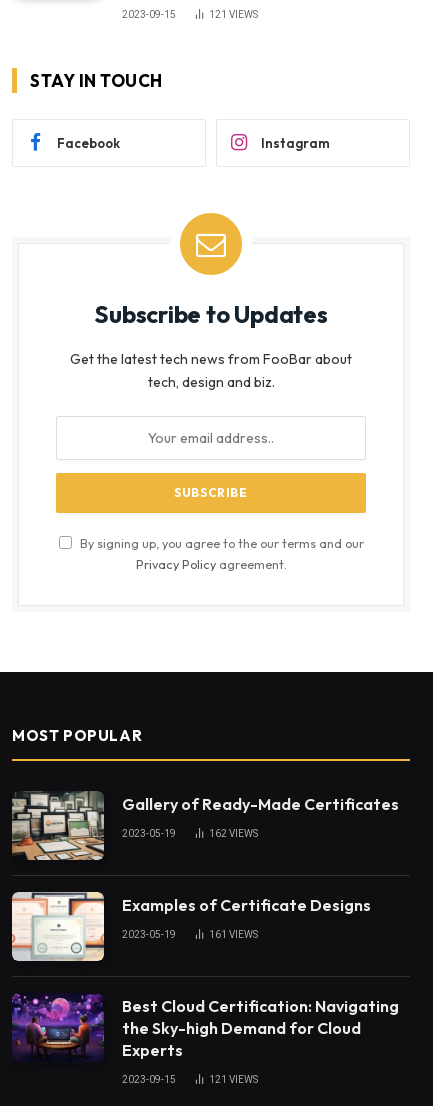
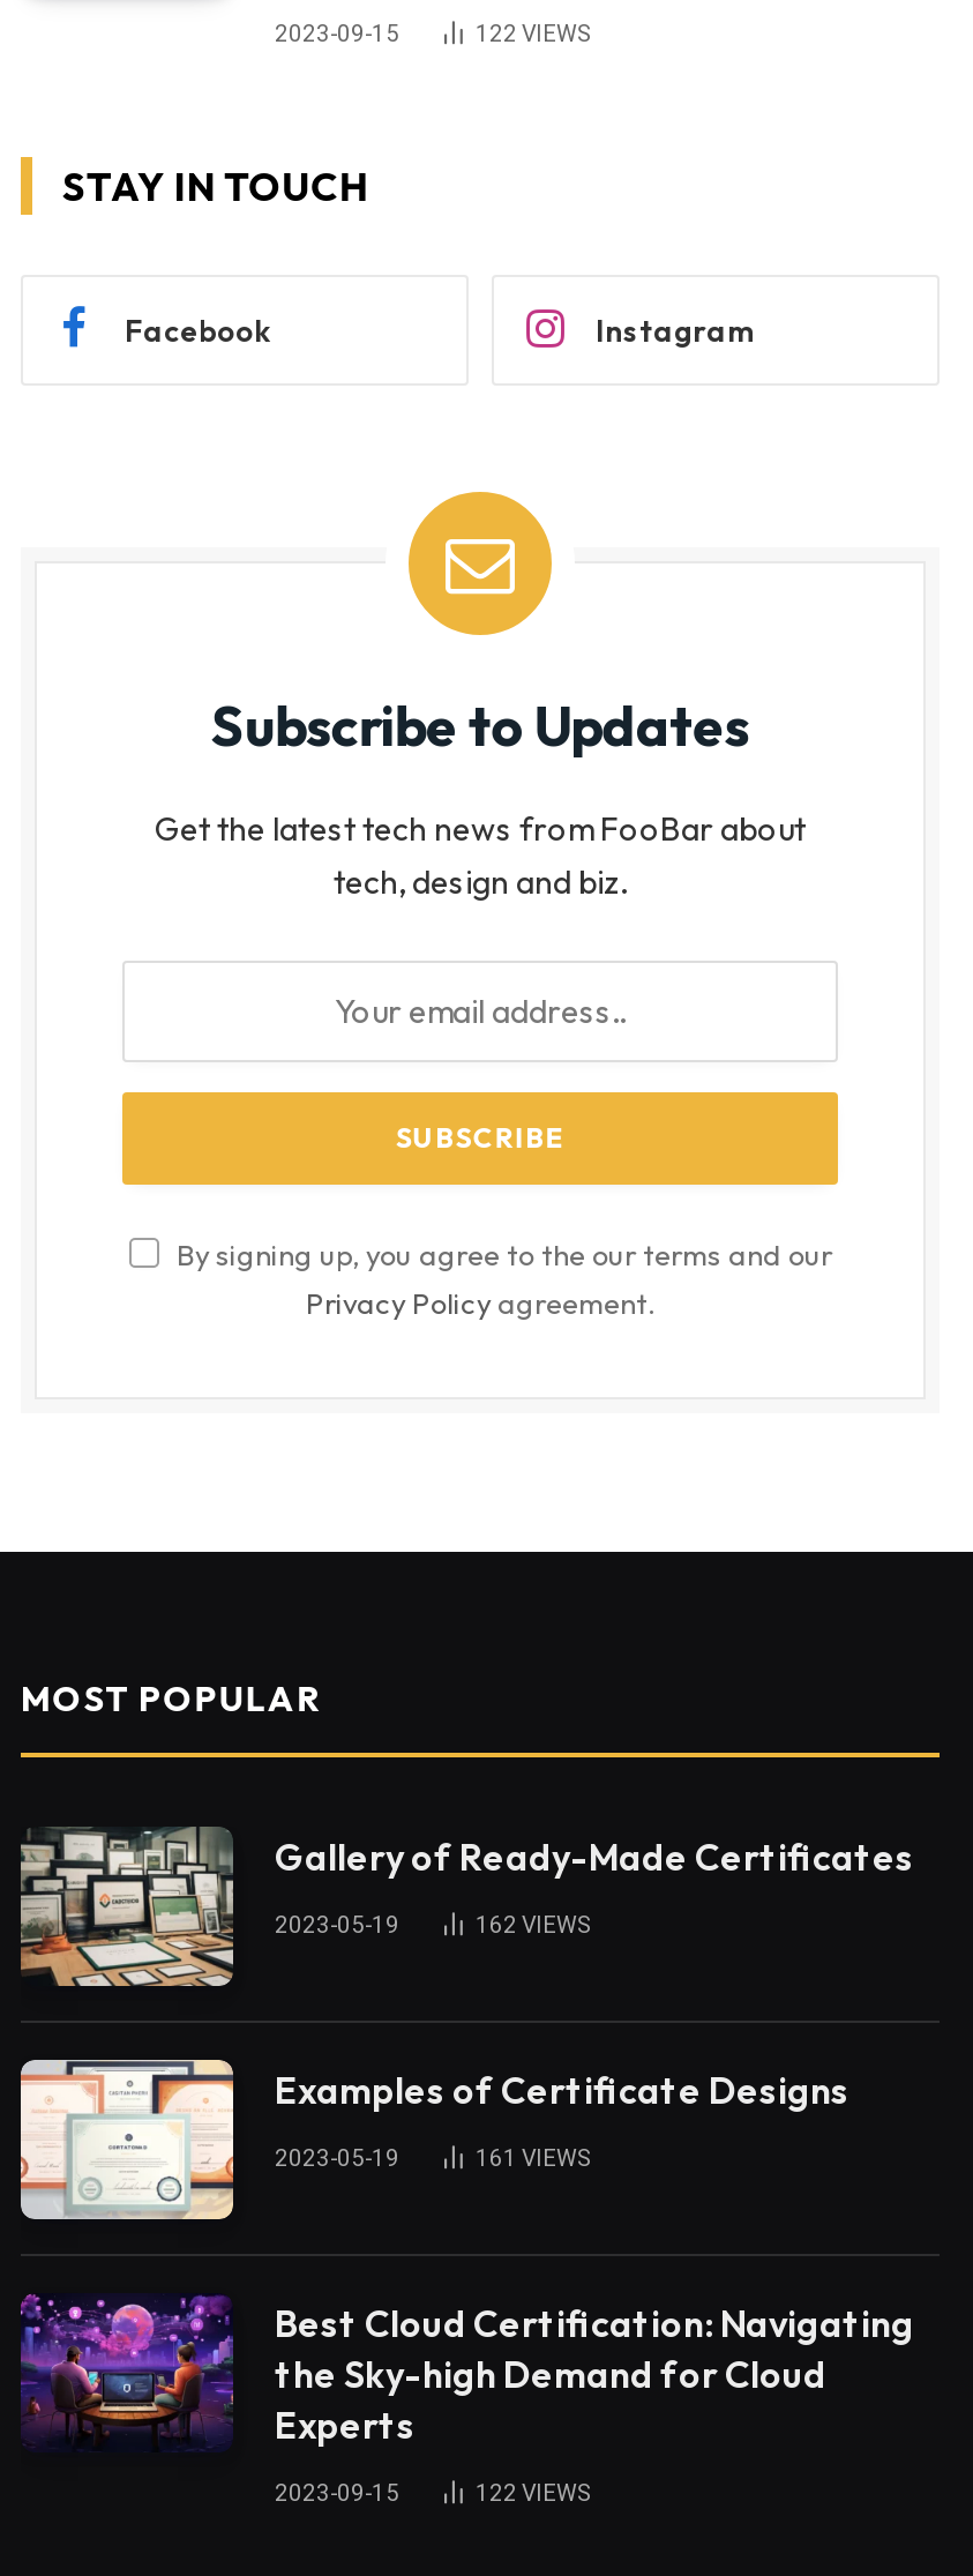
- 121 VIEWS
+ 122 VIEWS

- 121 VIEWS
+ 122 VIEWS
